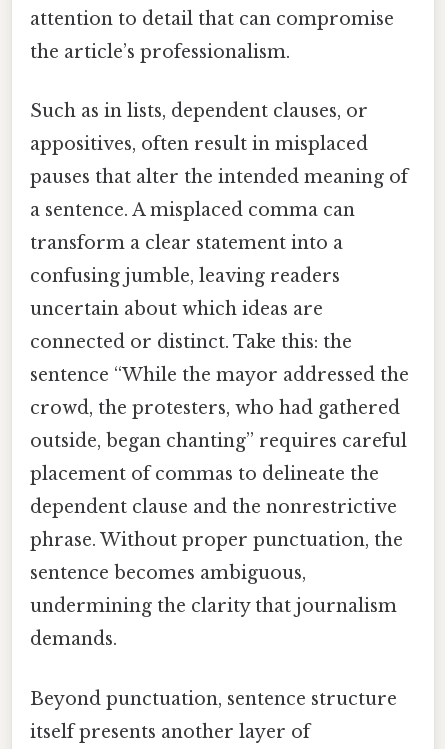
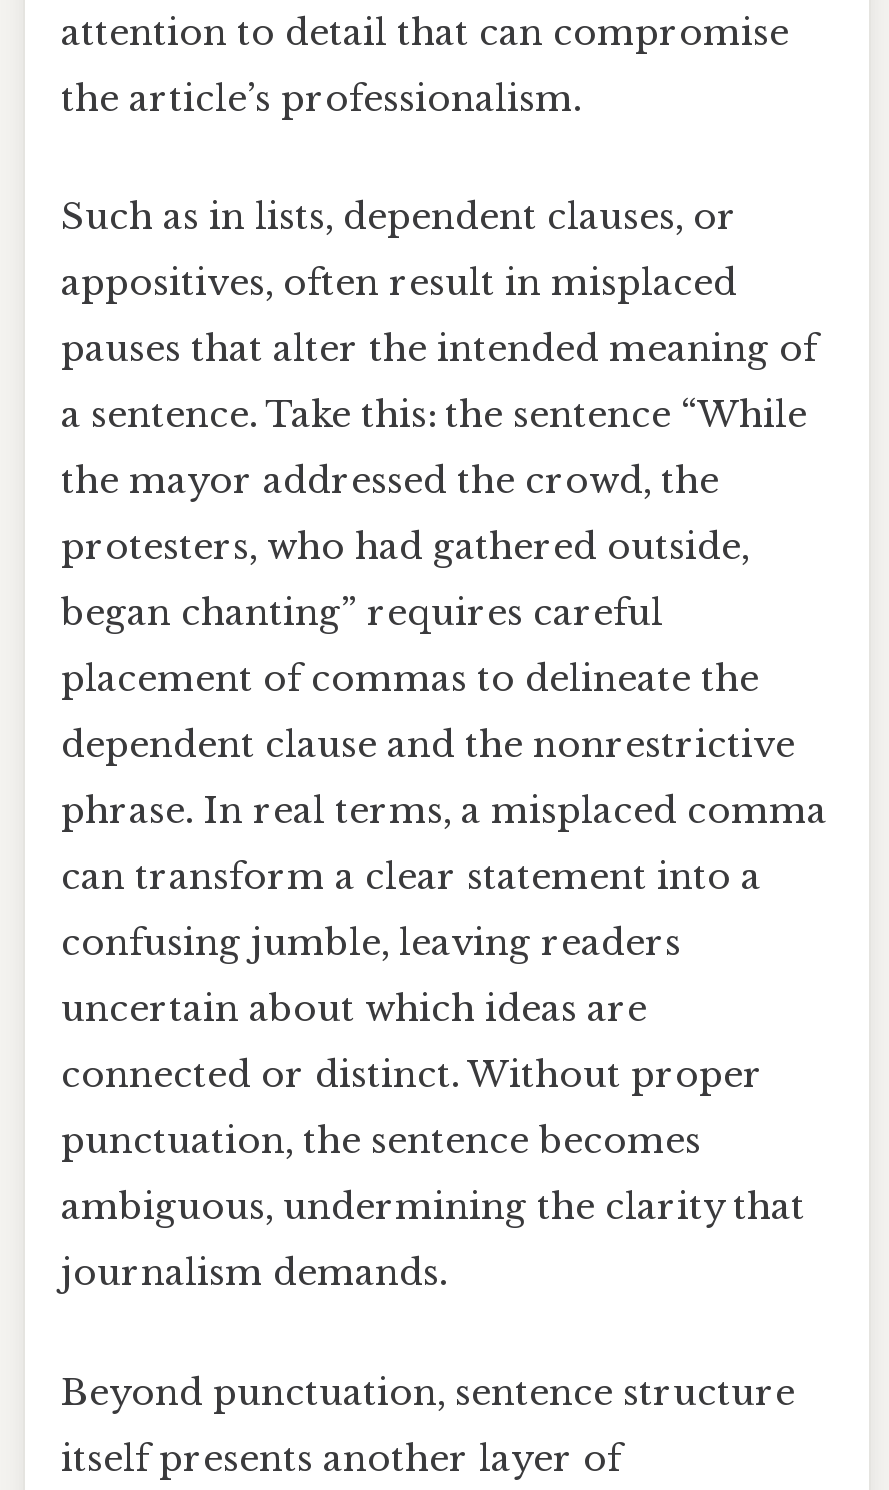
- a sentence. A misplaced comma can
- transform a clear statement into a
+ a sentence. Take this: the sentence “While
+ the mayor addressed the crowd, the
+ protesters, who had gathered outside,
+ began chanting” requires careful
+ phrase. In real terms, a misplaced comma
+ can transform a clear statement into a

moved down: confusing jumble, leaving readers | uncertain about which ideas are

- connected or distinct. Take this: the
- sentence “While the mayor addressed the
- crowd, the protesters, who had gathered
- outside, began chanting” requires careful
- phrase. Without proper punctuation, the
- sentence becomes ambiguous,
- undermining the clarity that journalism
- demands.
+ connected or distinct. Without proper
+ punctuation, the sentence becomes
+ ambiguous, undermining the clarity that
+ journalism demands.

moved up: placement of commas to delineate the | dependent clause and the nonrestrictive
